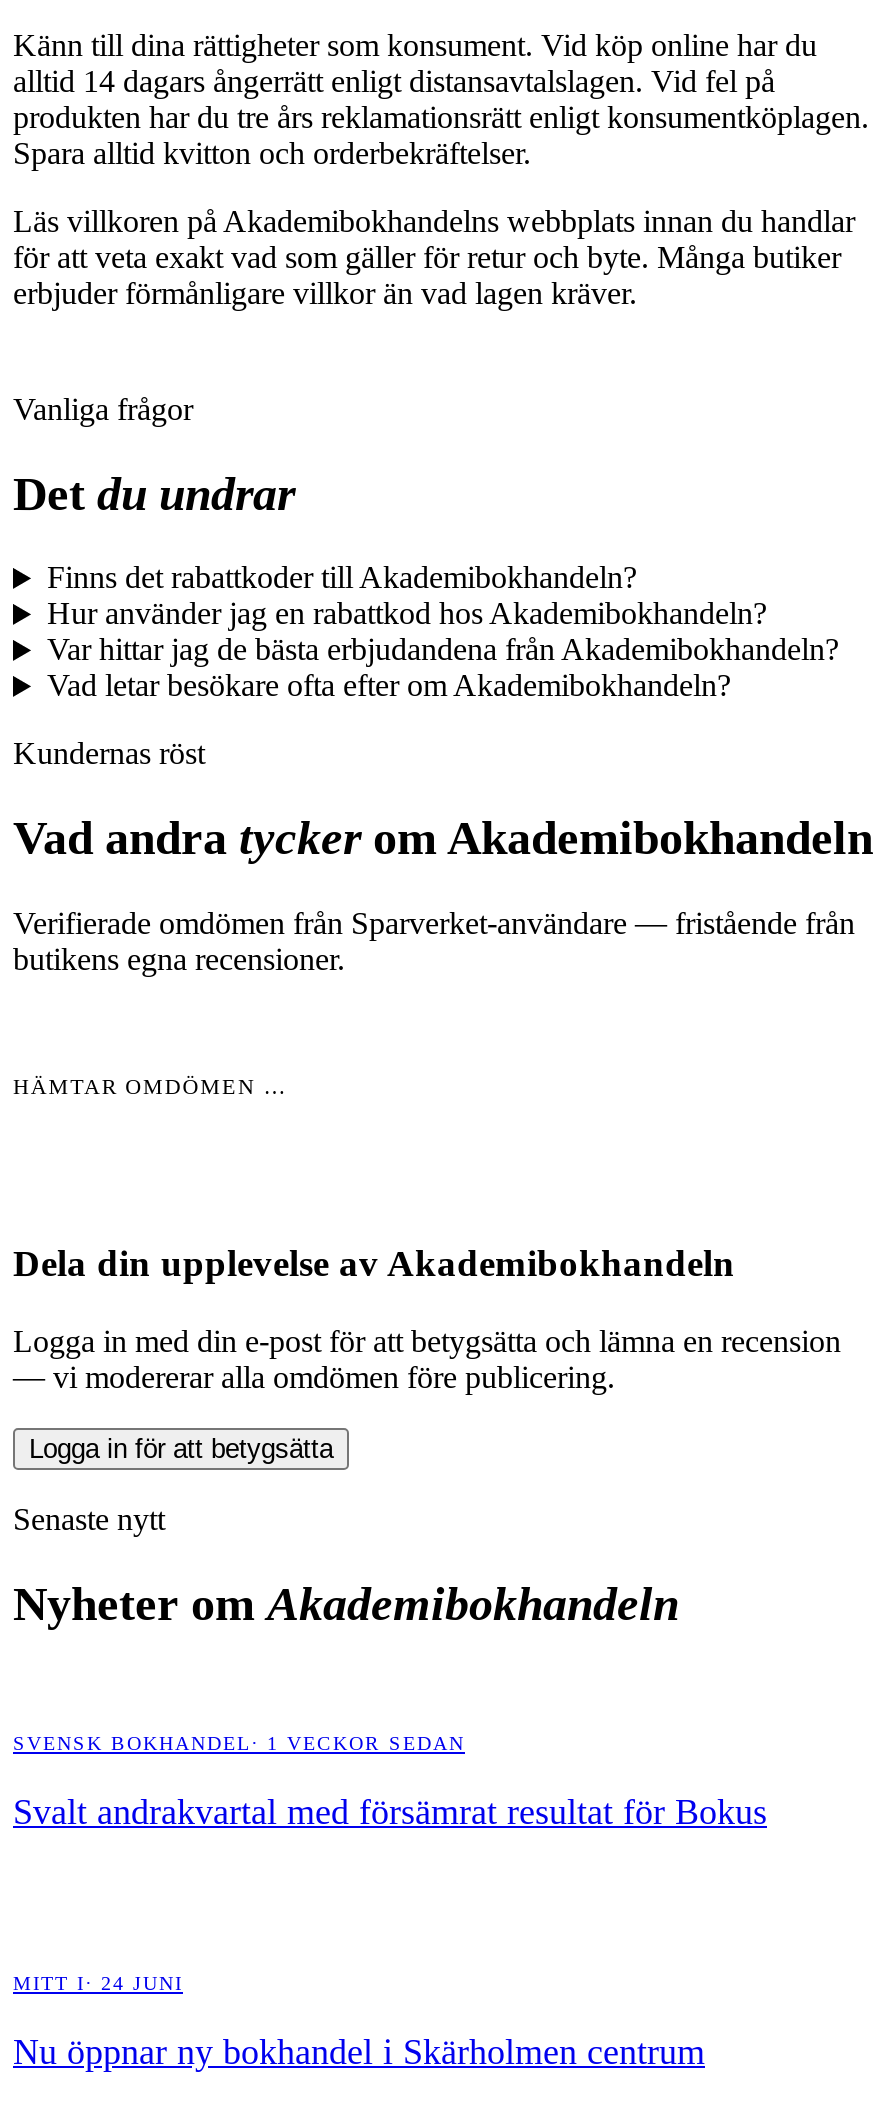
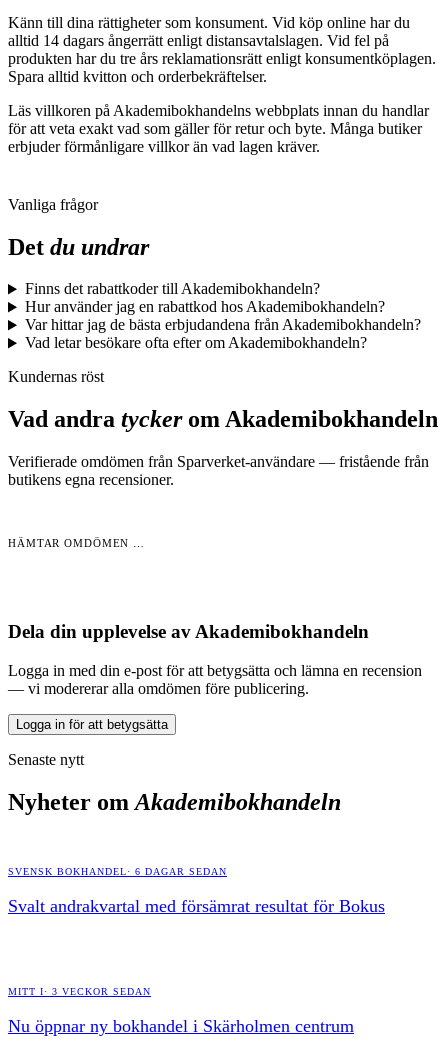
- SVENSK BOKHANDEL · 1 VECKOR SEDAN
+ SVENSK BOKHANDEL · 6 DAGAR SEDAN

- MITT I · 24 JUNI
+ MITT I · 3 VECKOR SEDAN
